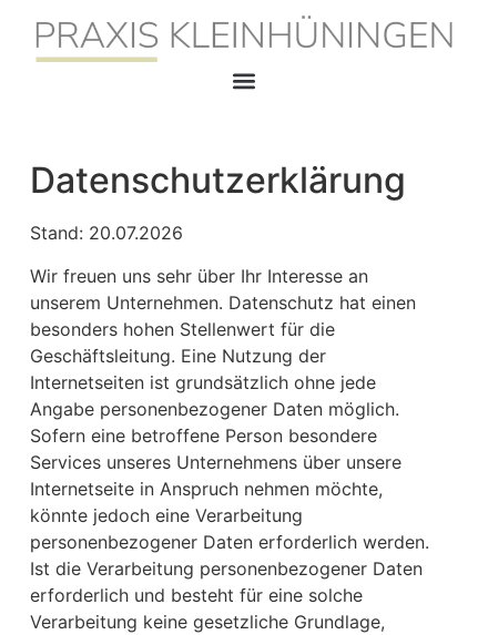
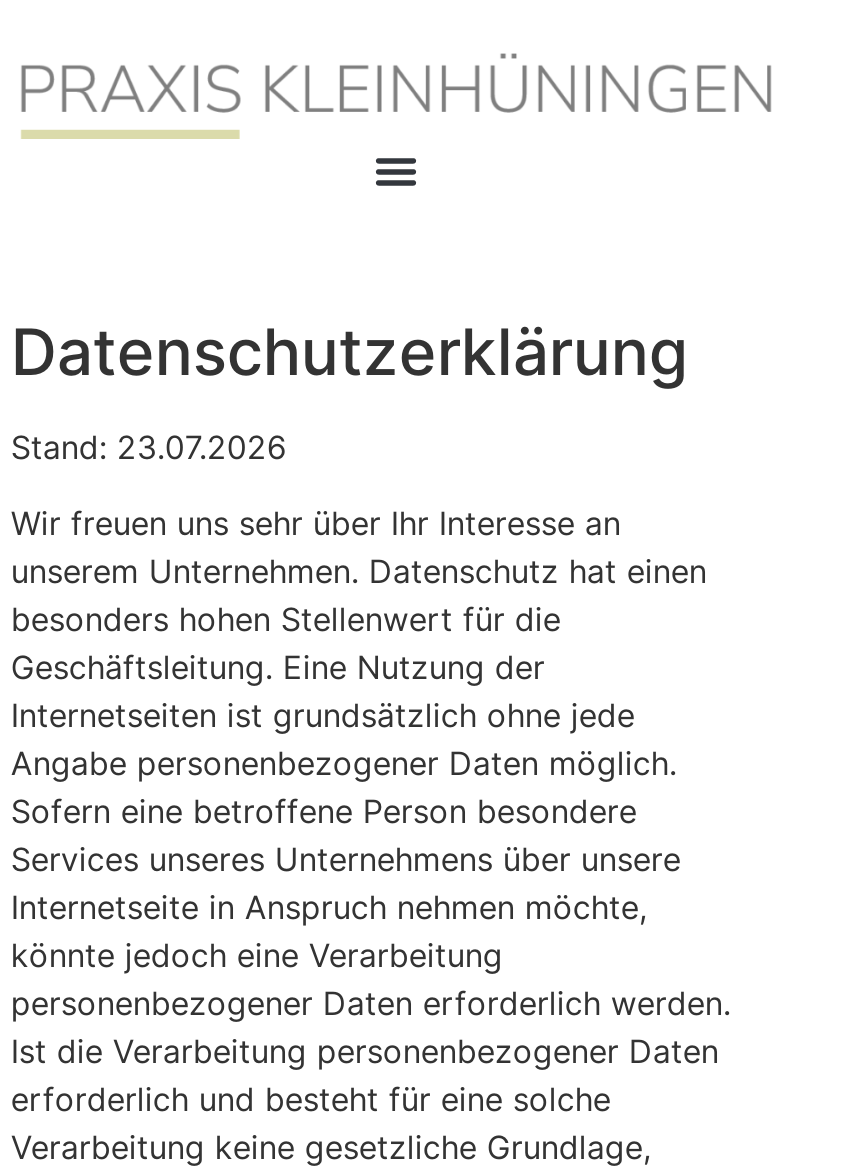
- Stand: 20.07.2026
+ Stand: 23.07.2026
